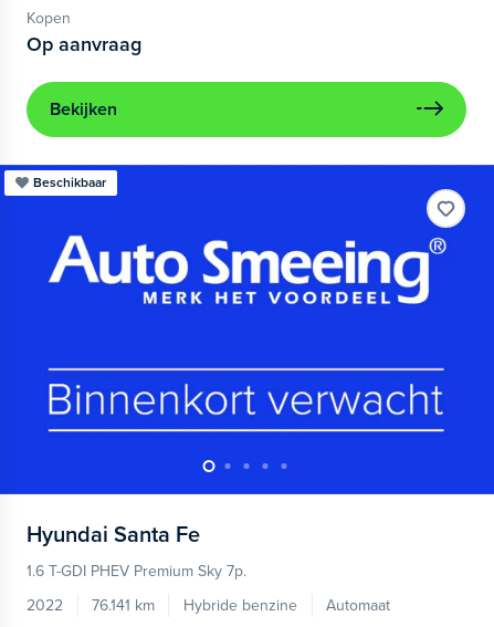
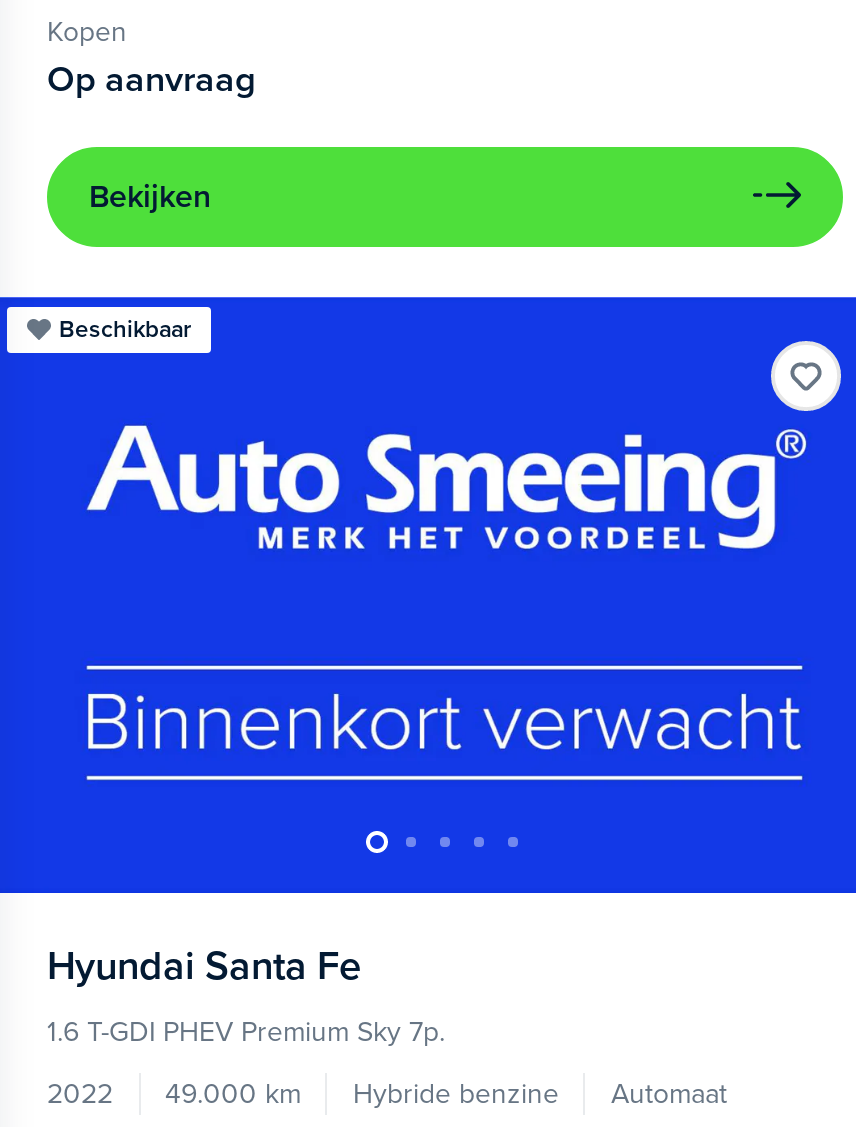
- 2022 76.141 km Hybride benzine Automaat
+ 2022 49.000 km Hybride benzine Automaat
